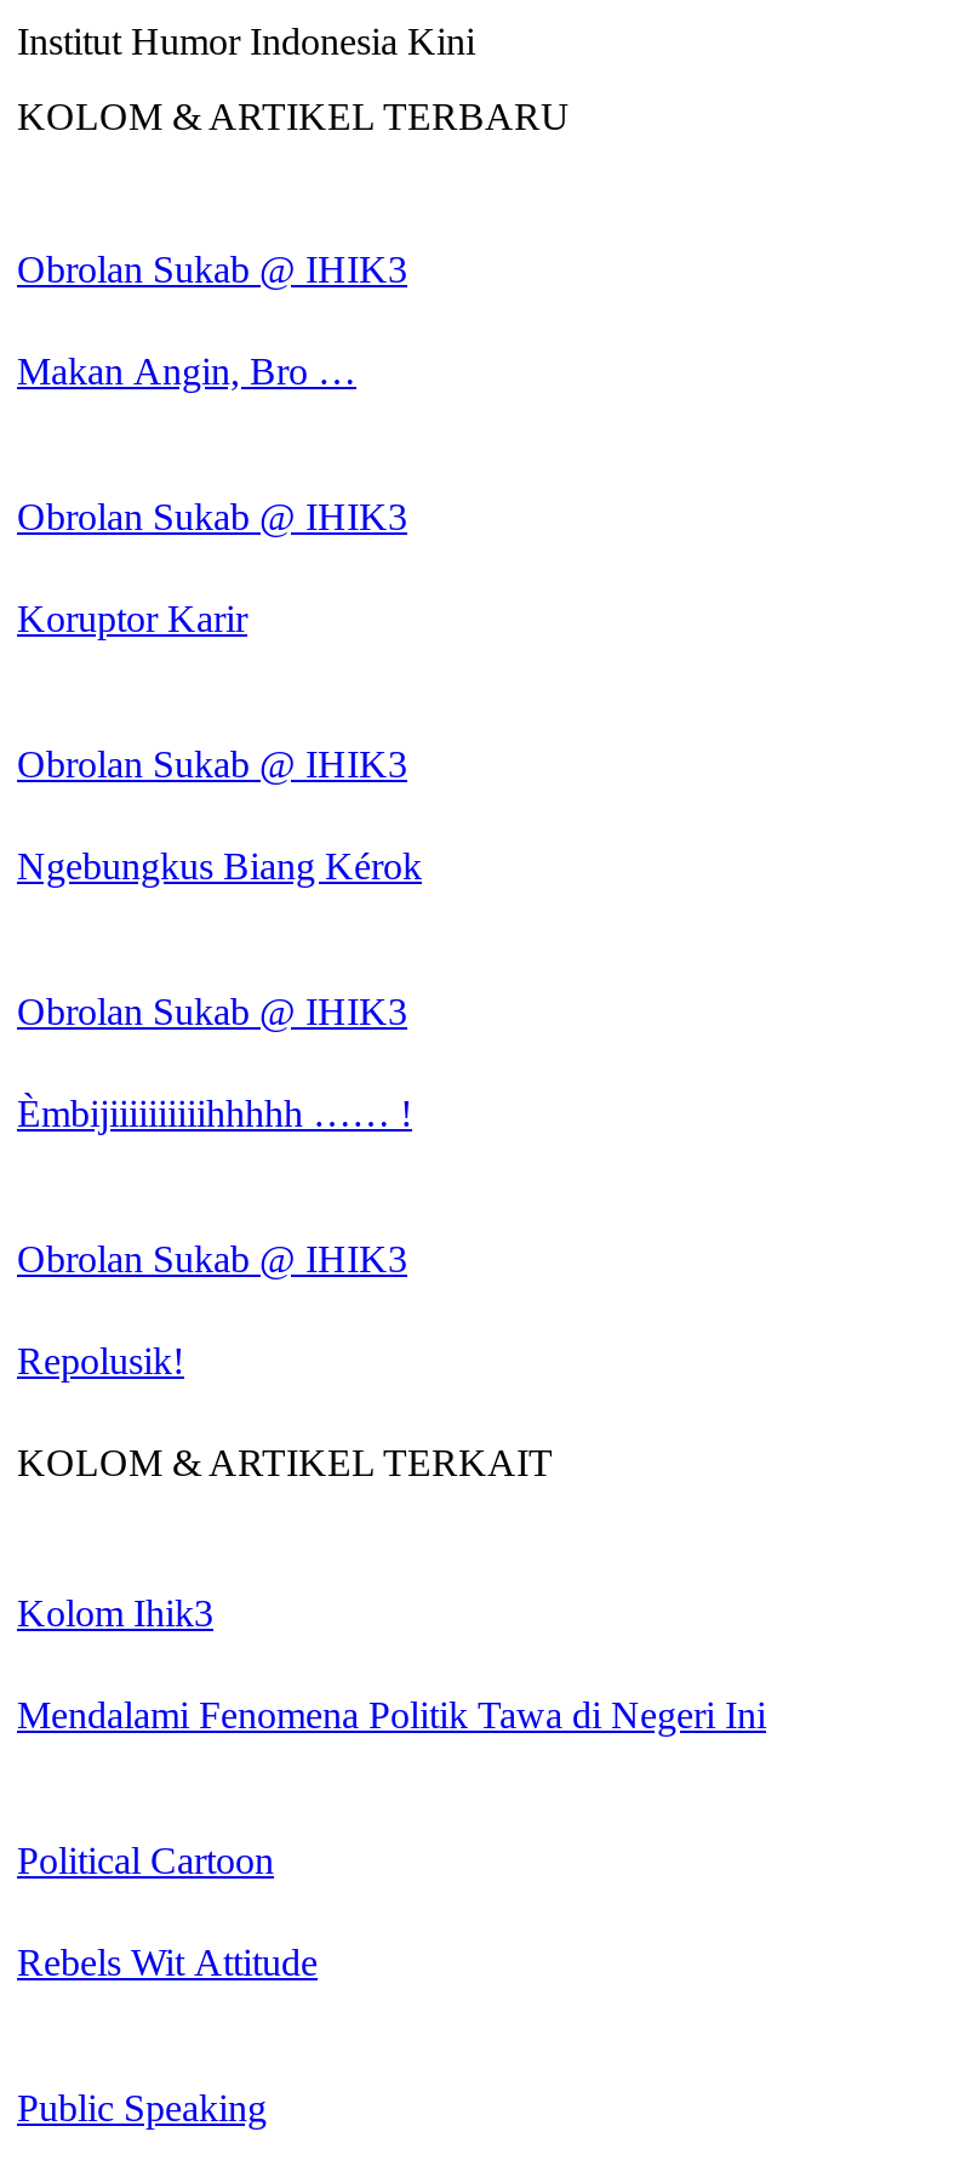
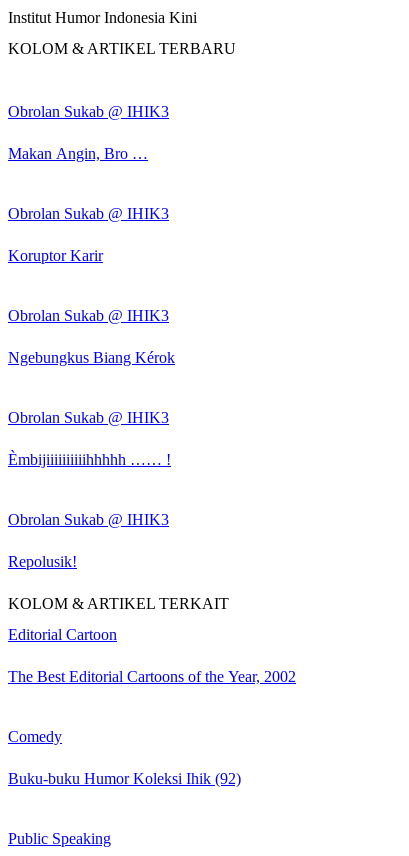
- Kolom Ihik3
+ Editorial Cartoon

- Mendalami Fenomena Politik Tawa di Negeri Ini
+ The Best Editorial Cartoons of the Year, 2002

- Political Cartoon
+ Comedy

- Rebels Wit Attitude
+ Buku-buku Humor Koleksi Ihik (92)
